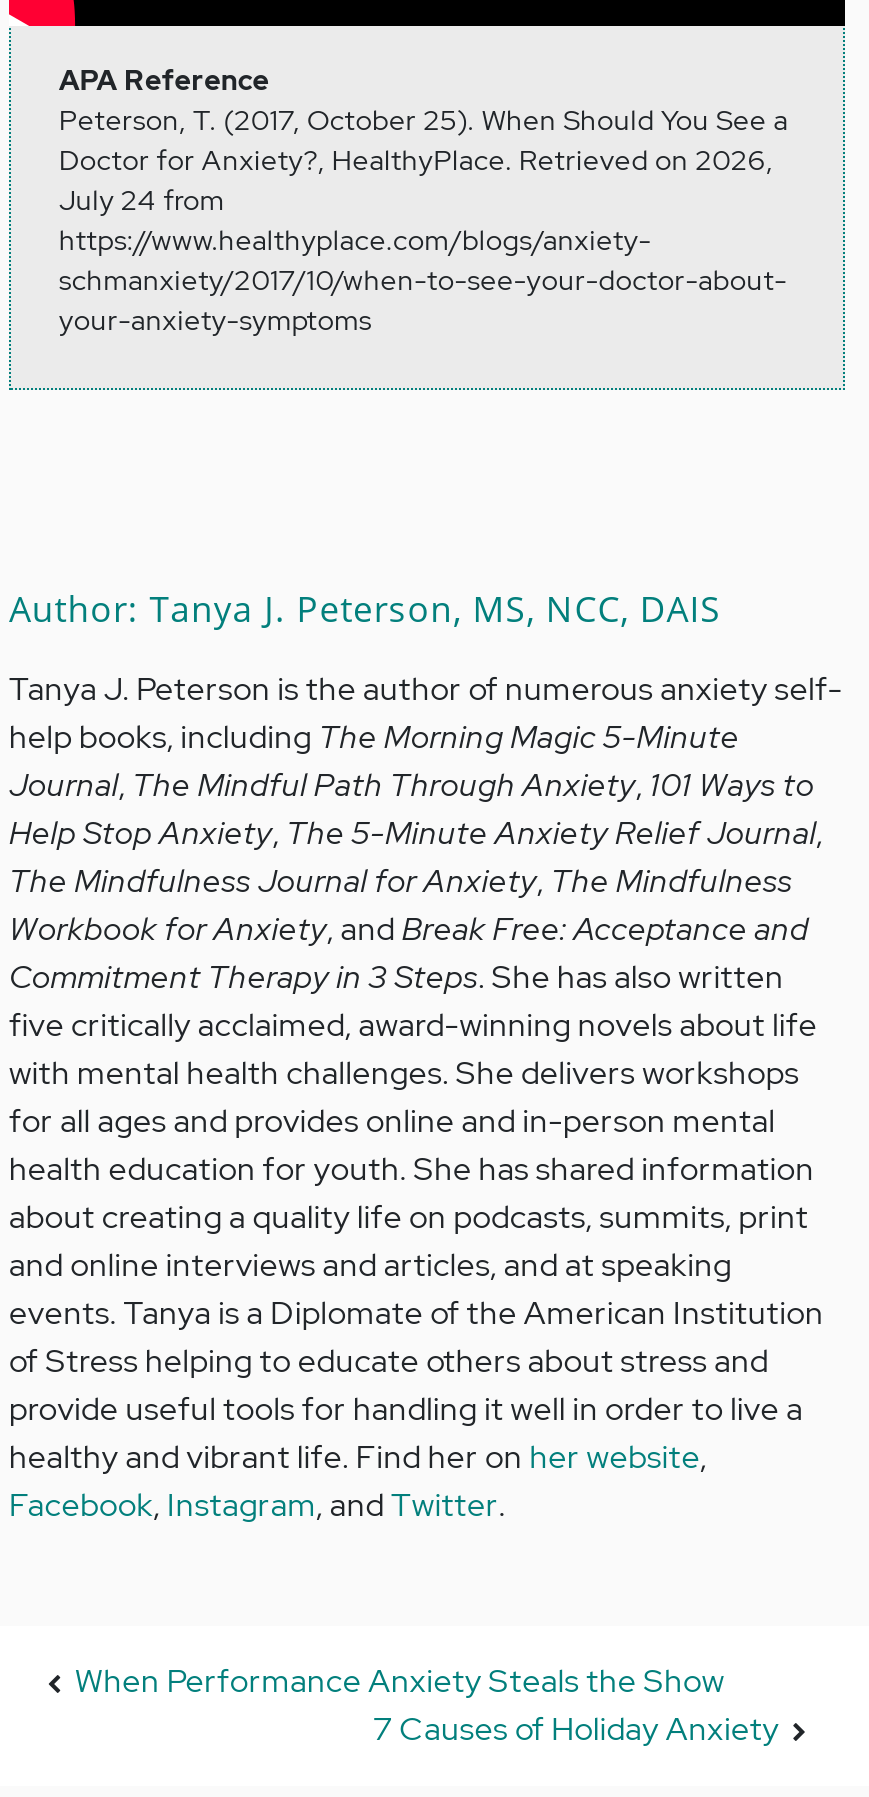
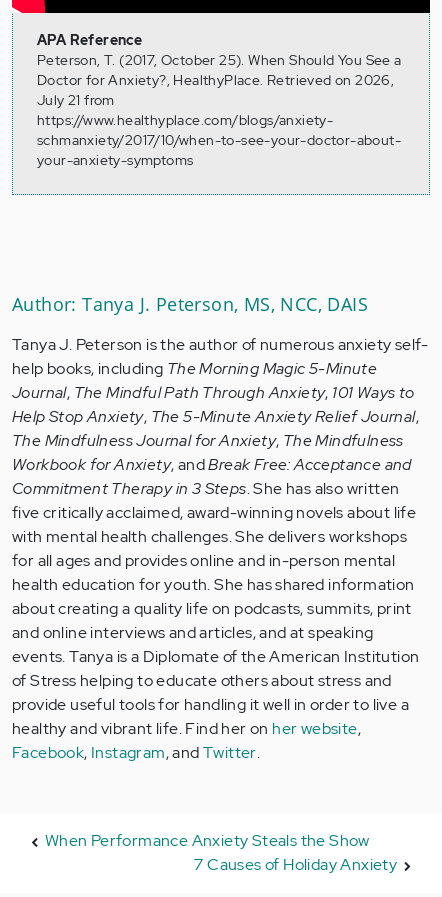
- July 24 from
+ July 21 from
